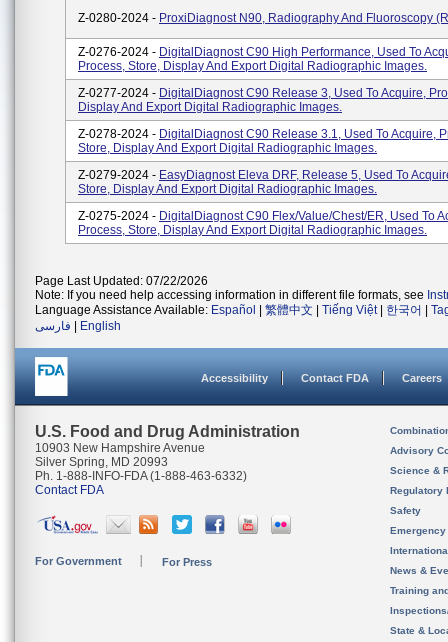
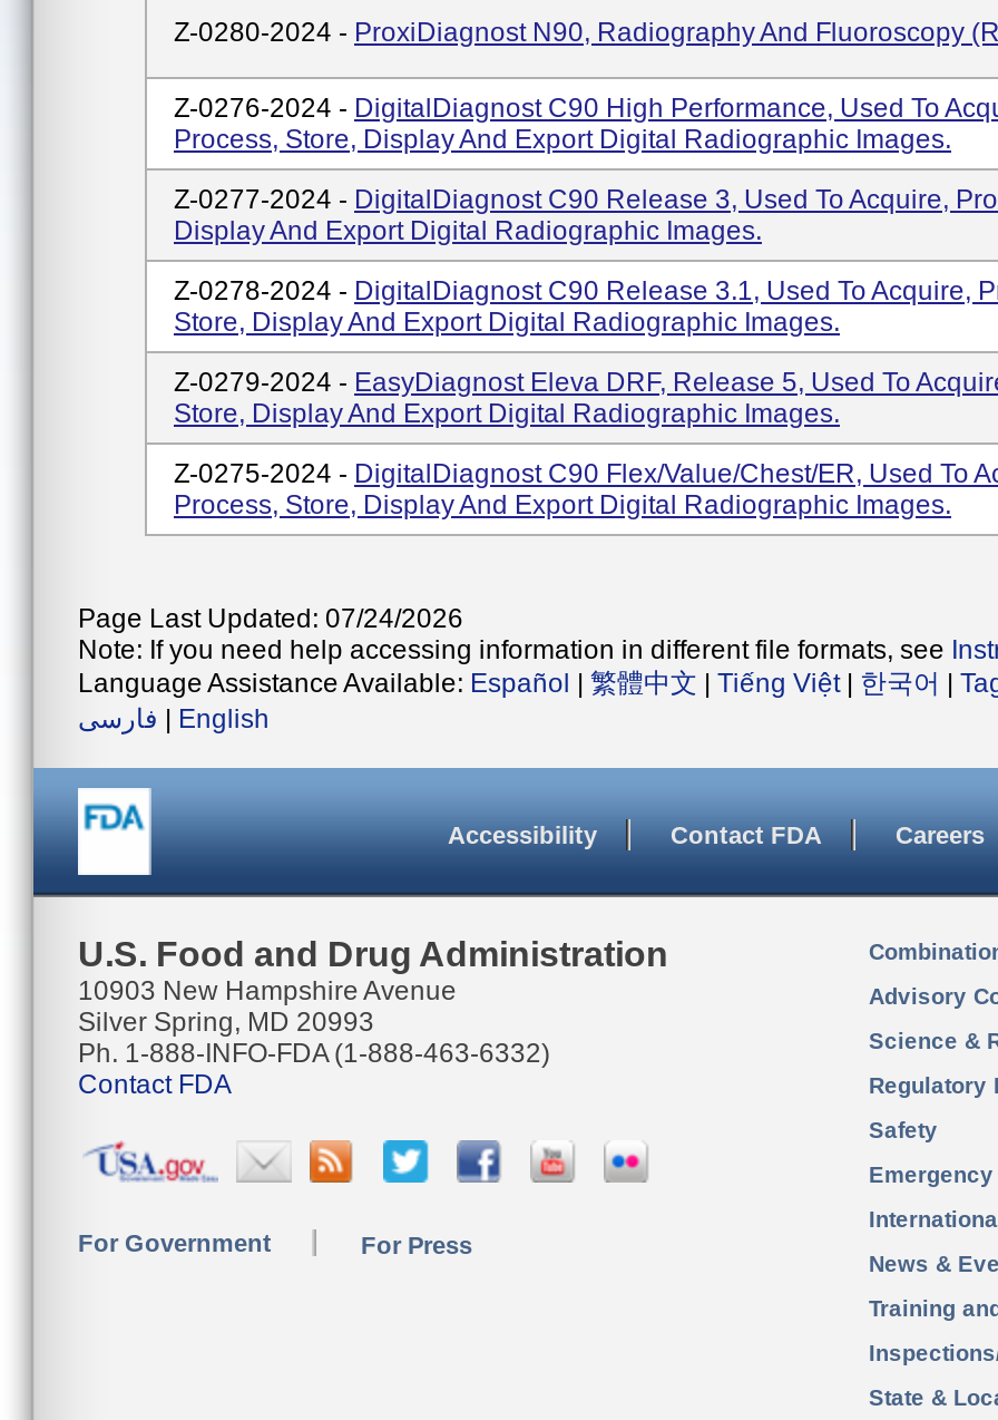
- Page Last Updated: 07/22/2026
+ Page Last Updated: 07/24/2026
